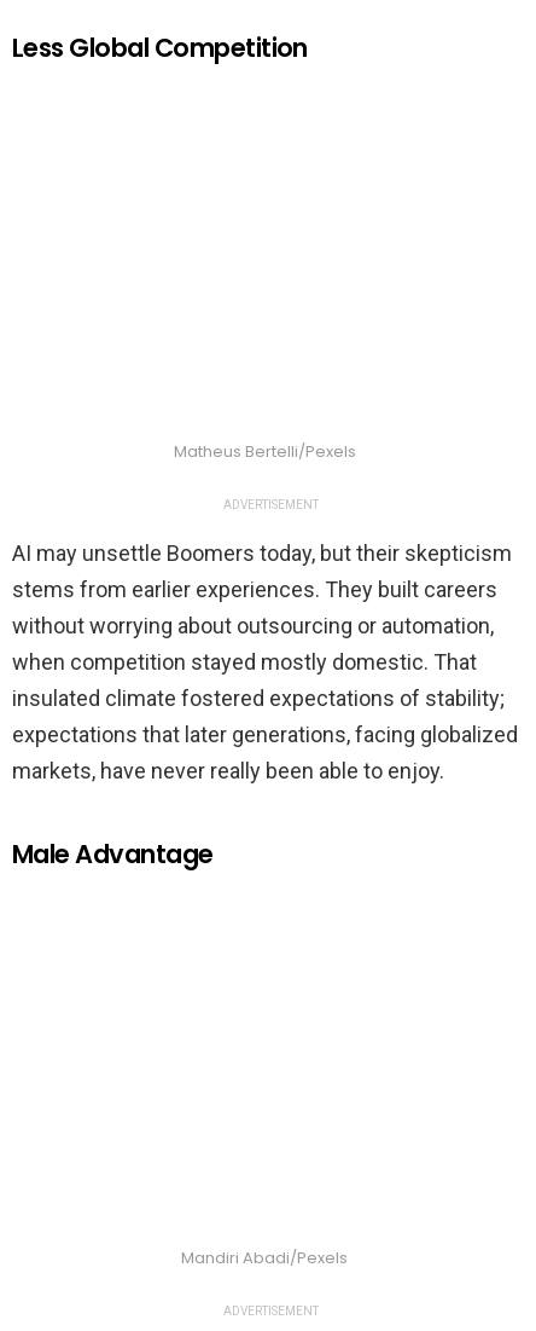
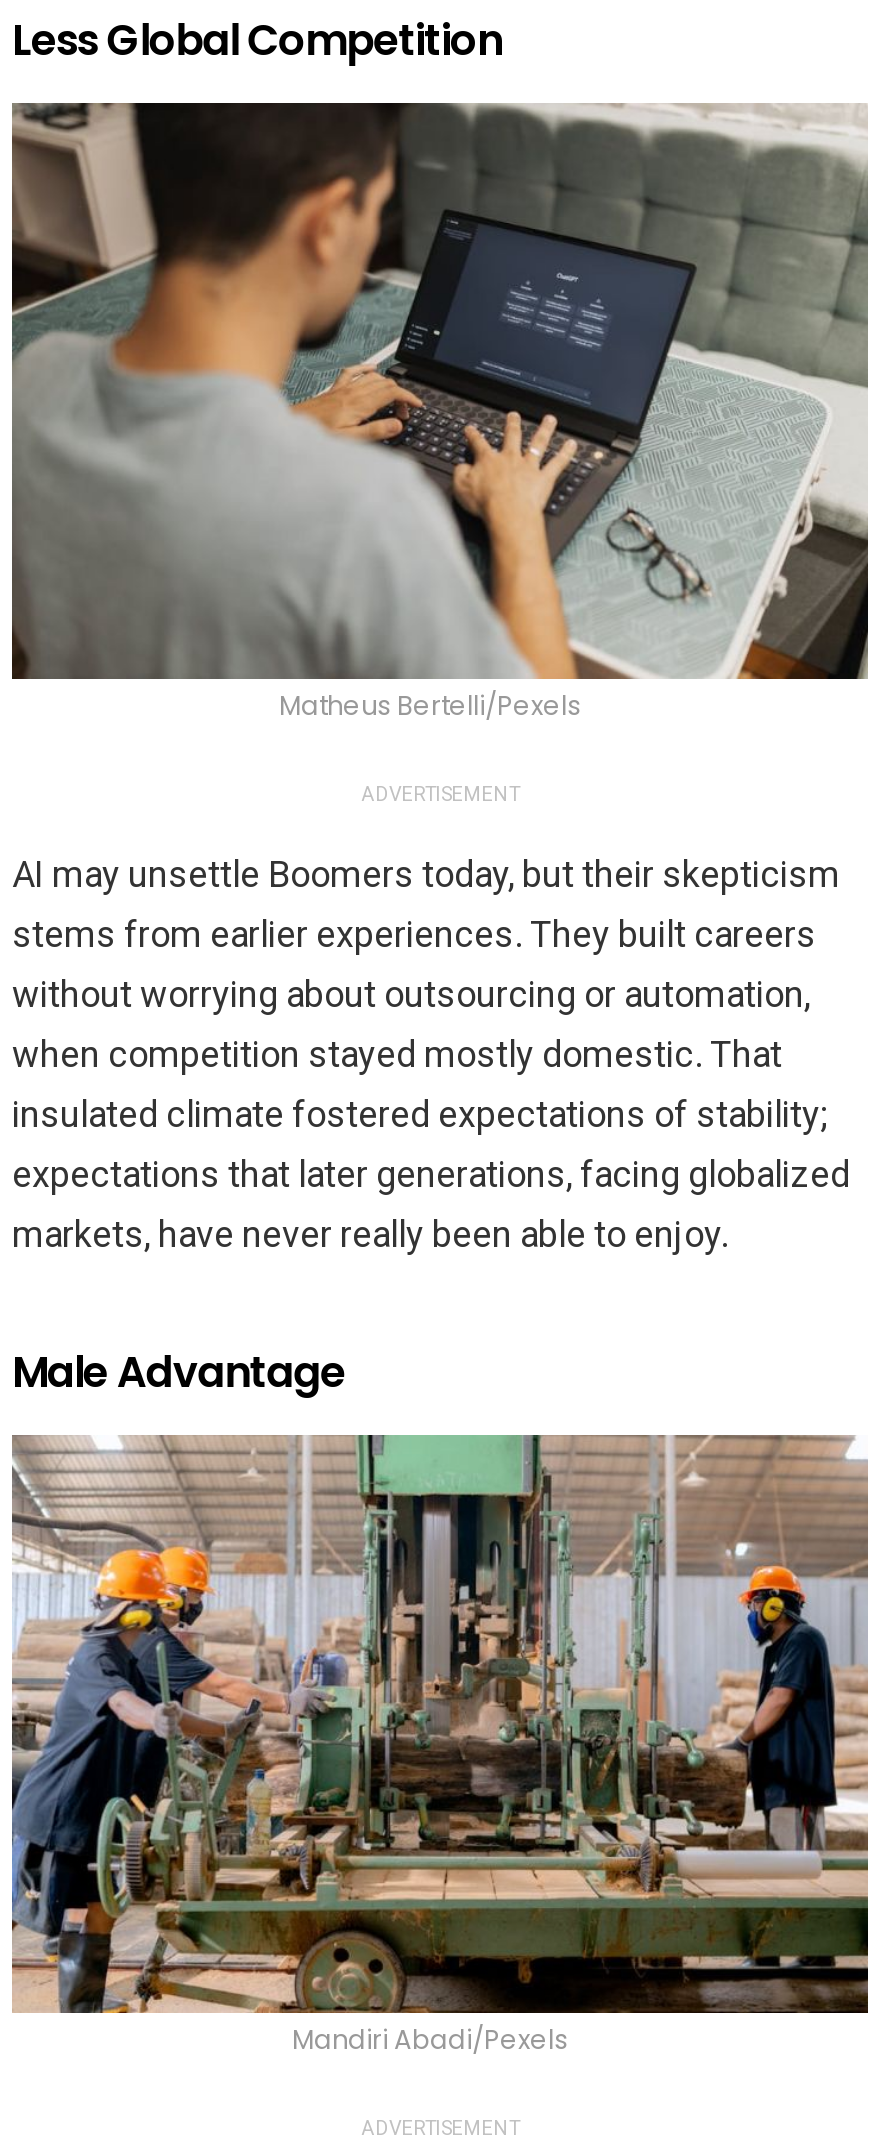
+ [image]

+ [image]
